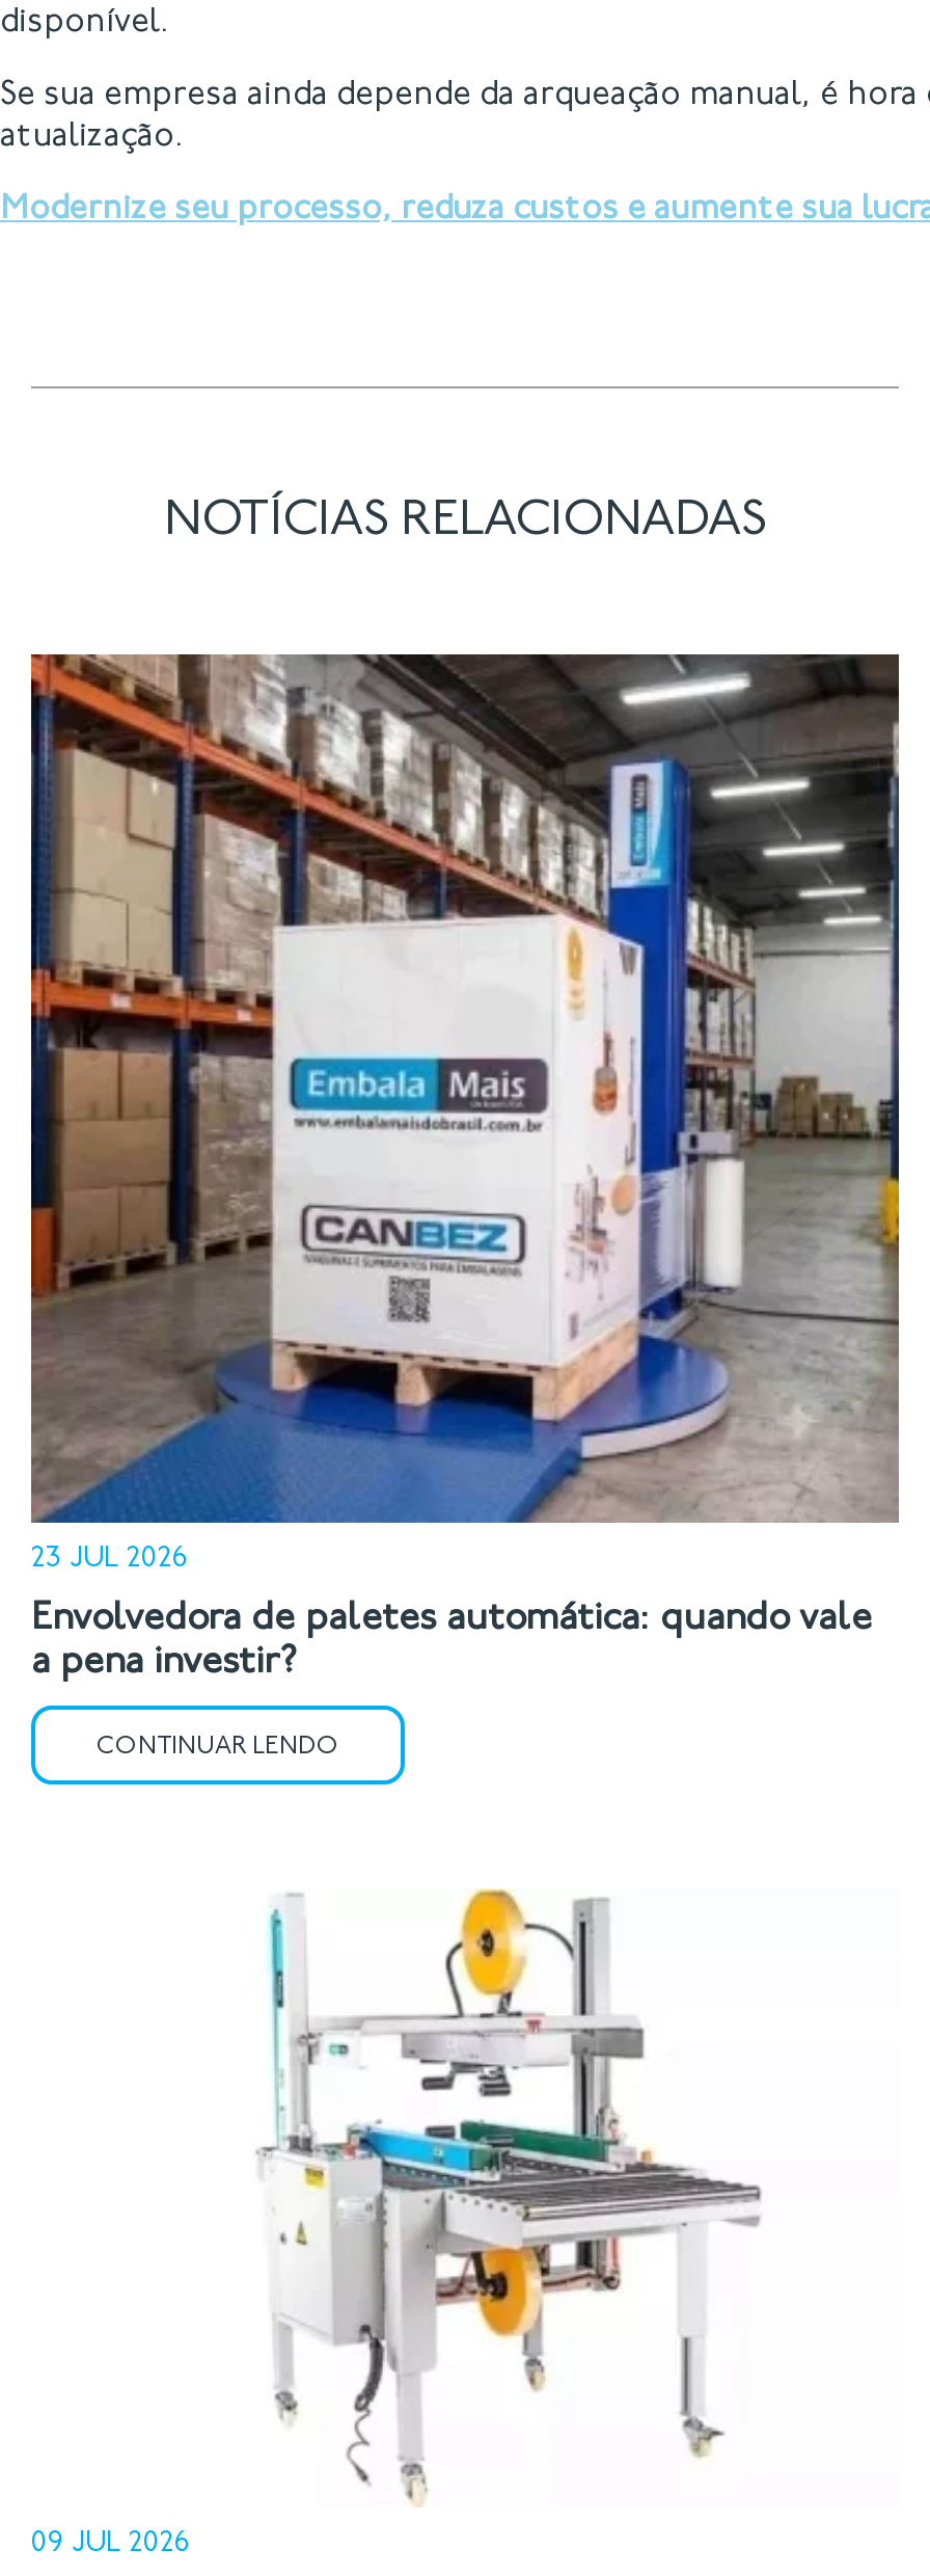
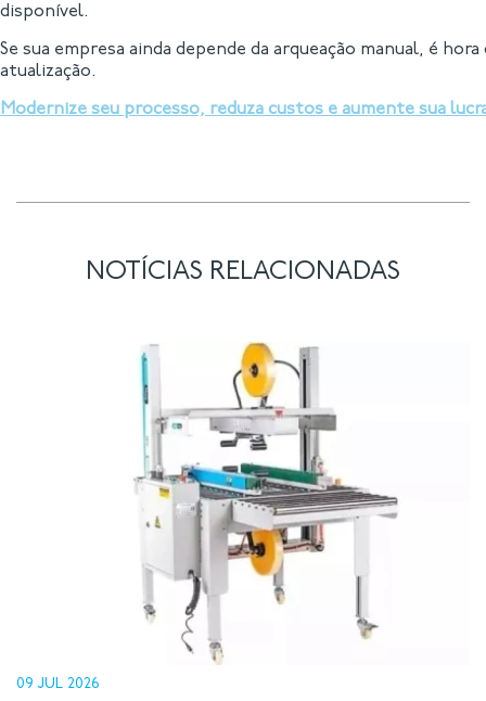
- [image]
- 23 JUL 2026
- Envolvedora de paletes automática: quando vale
- a pena investir?
- CONTINUAR LENDO
